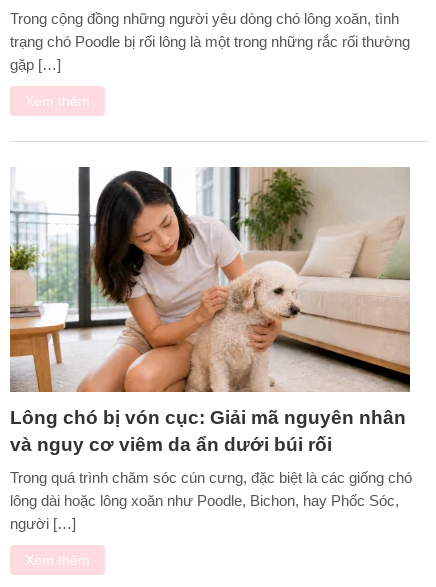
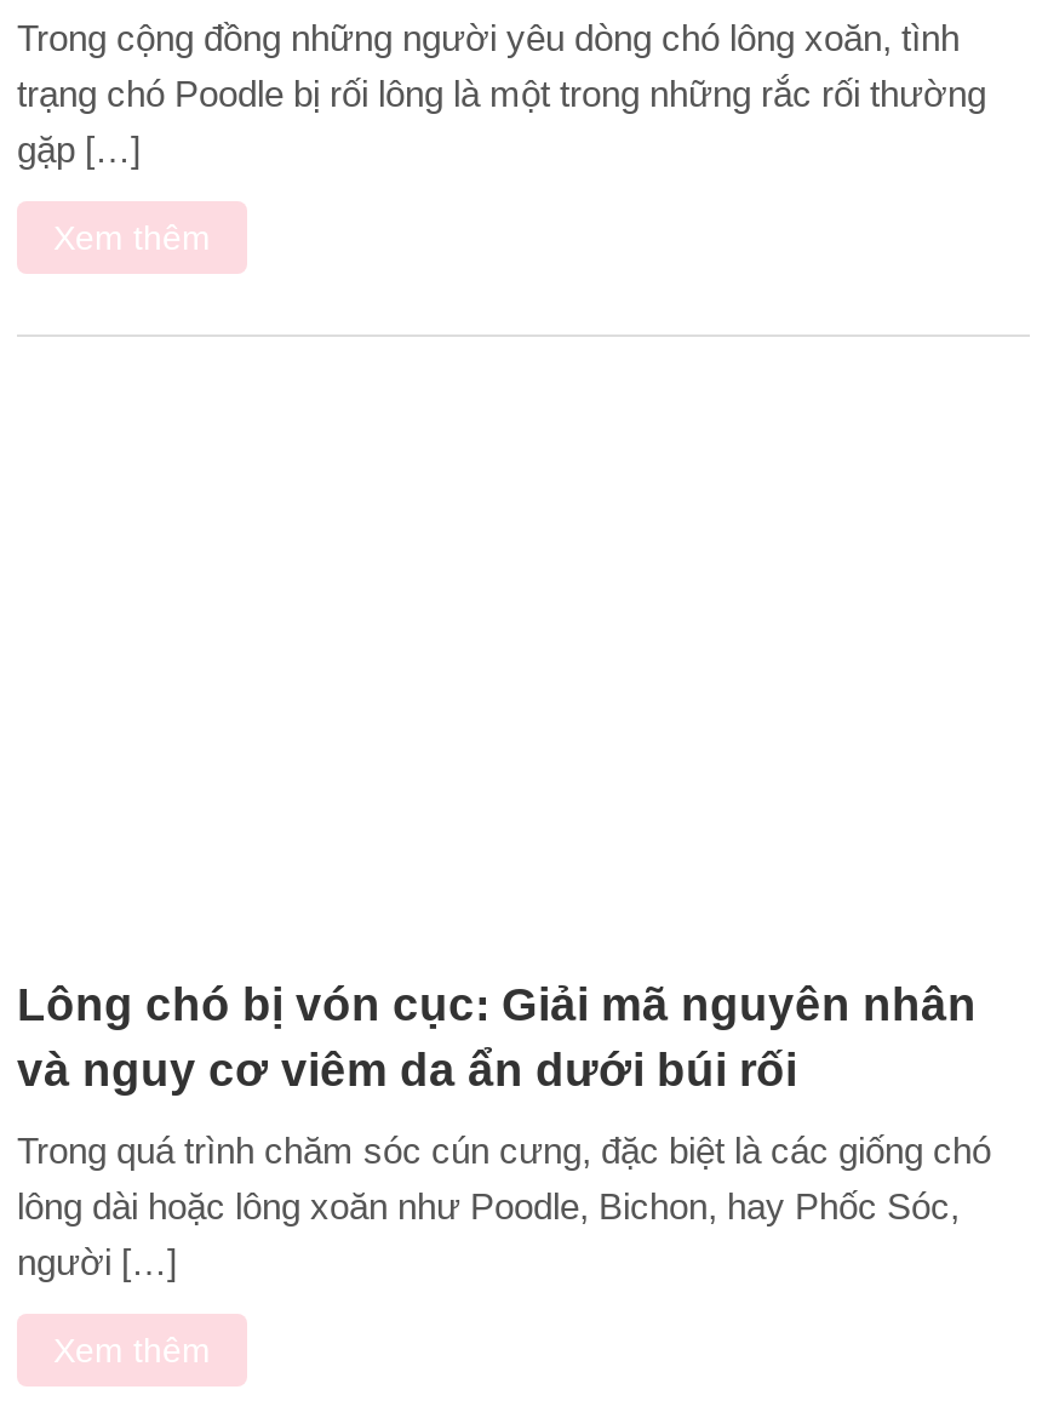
- [image]
